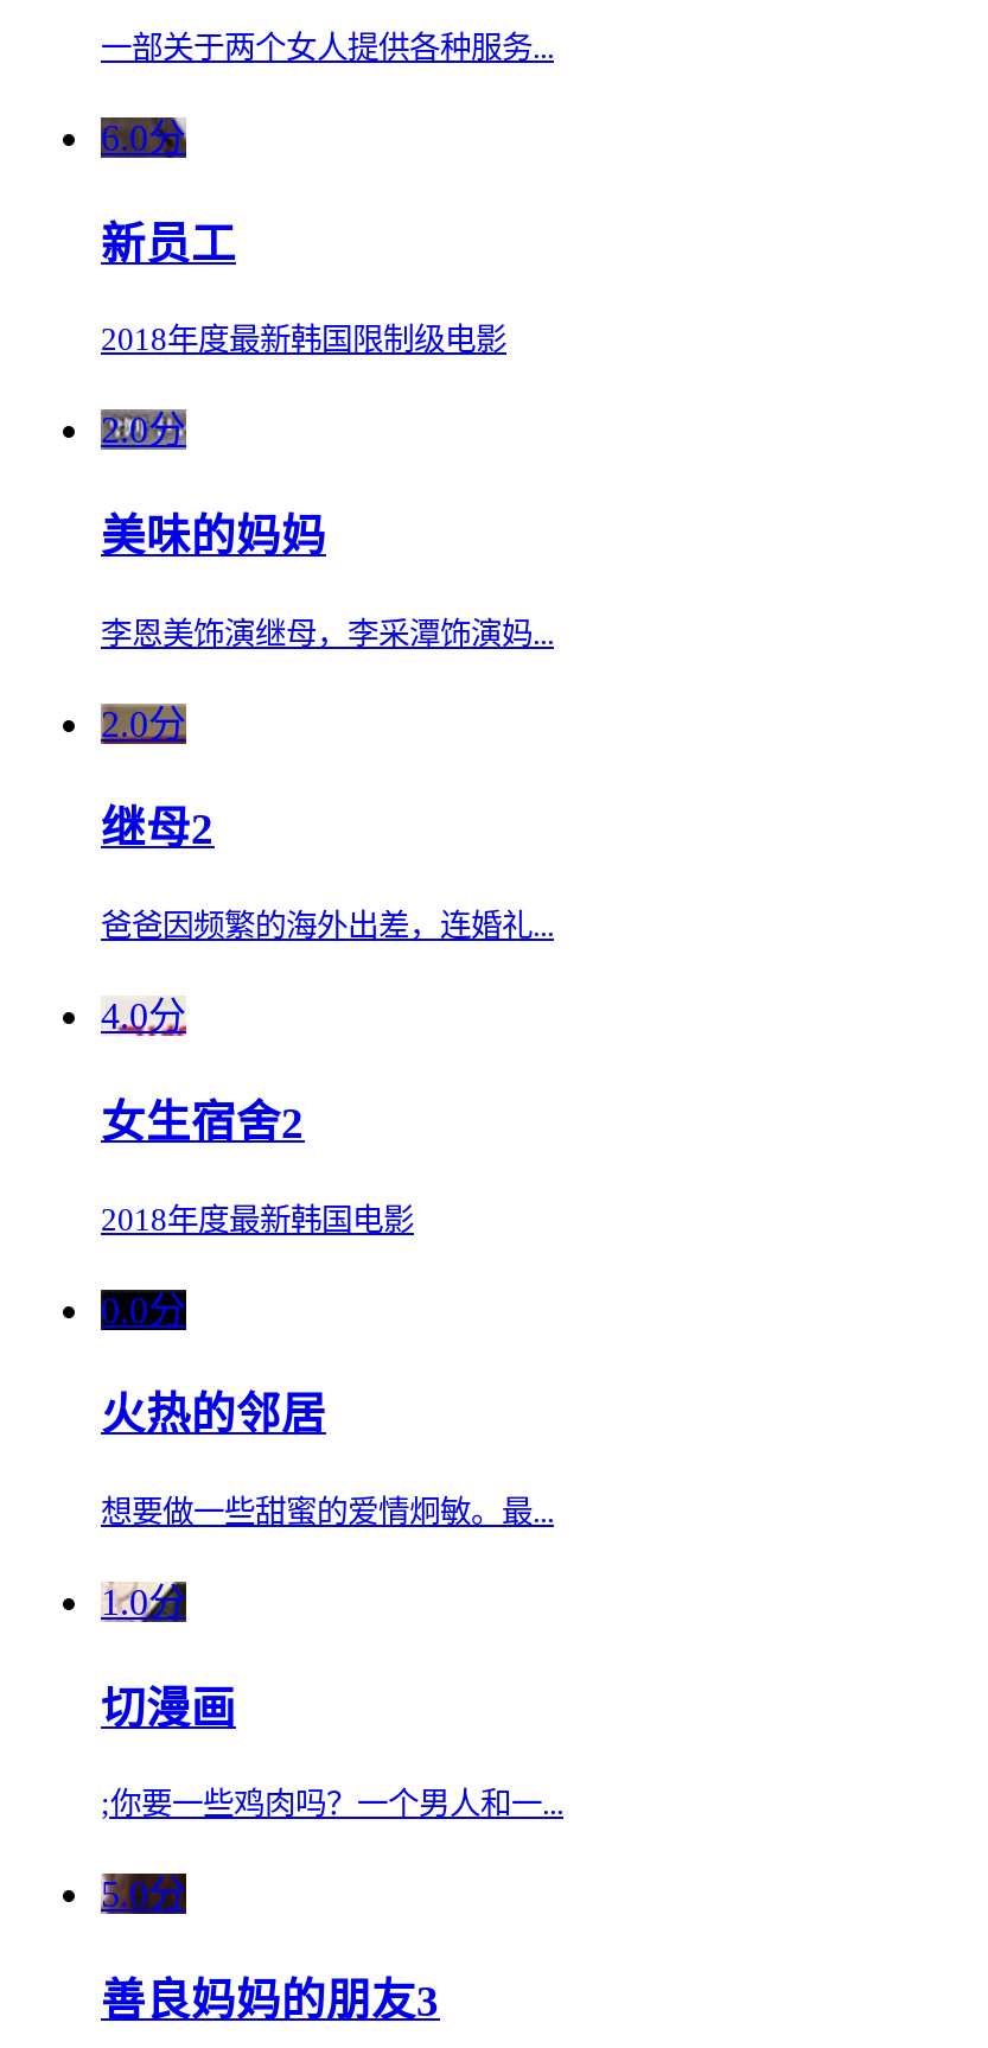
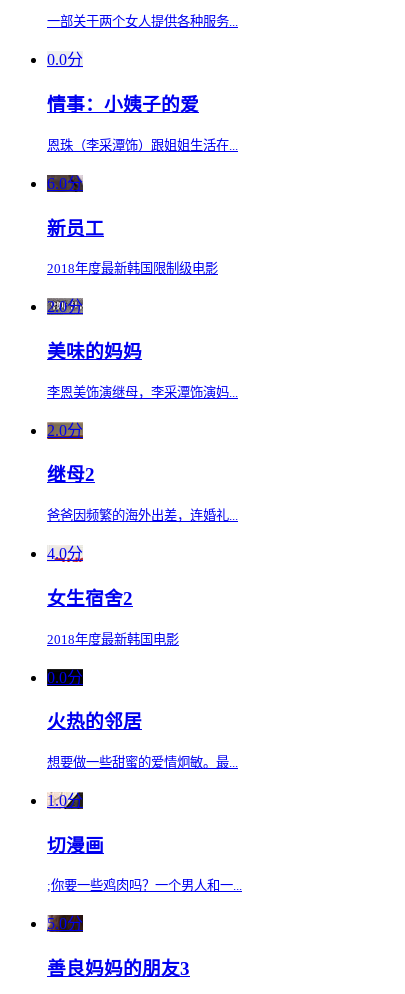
+ 0.0分
+ 情事：小姨子的爱
+ 恩珠（李采潭饰）跟姐姐生活在...
